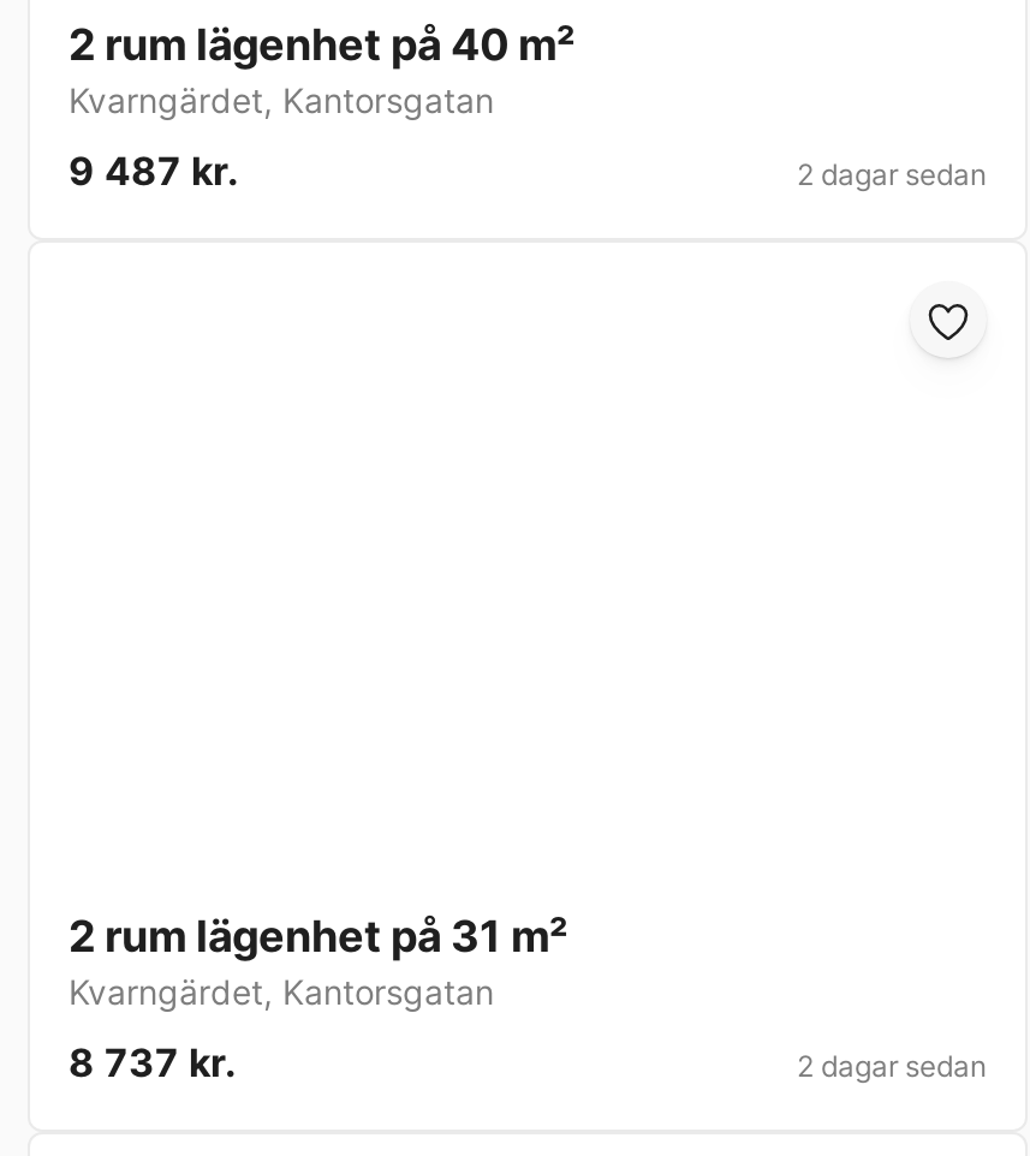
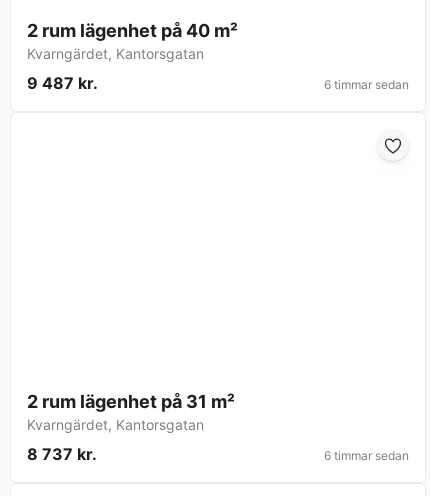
- 2 dagar sedan
+ 6 timmar sedan

- 2 dagar sedan
+ 6 timmar sedan
